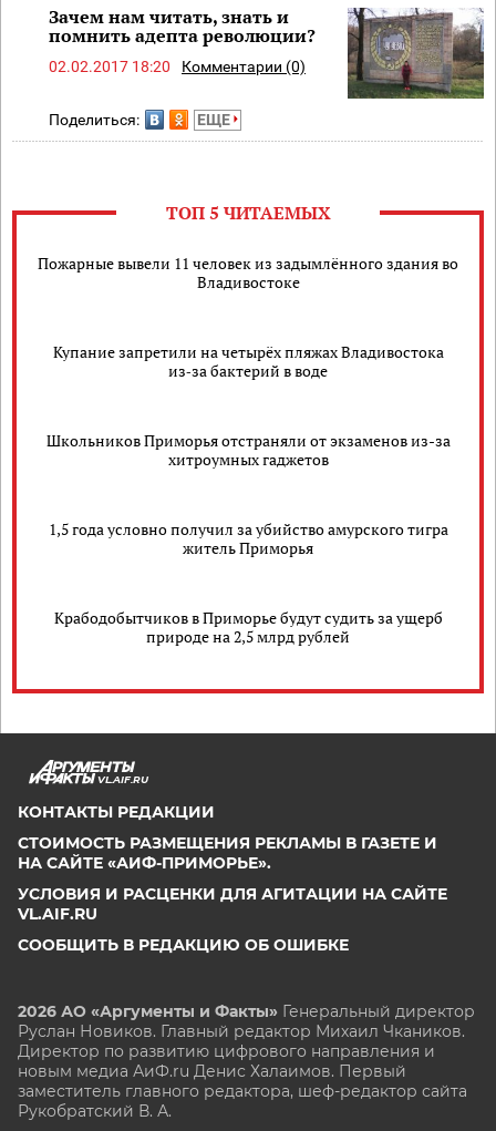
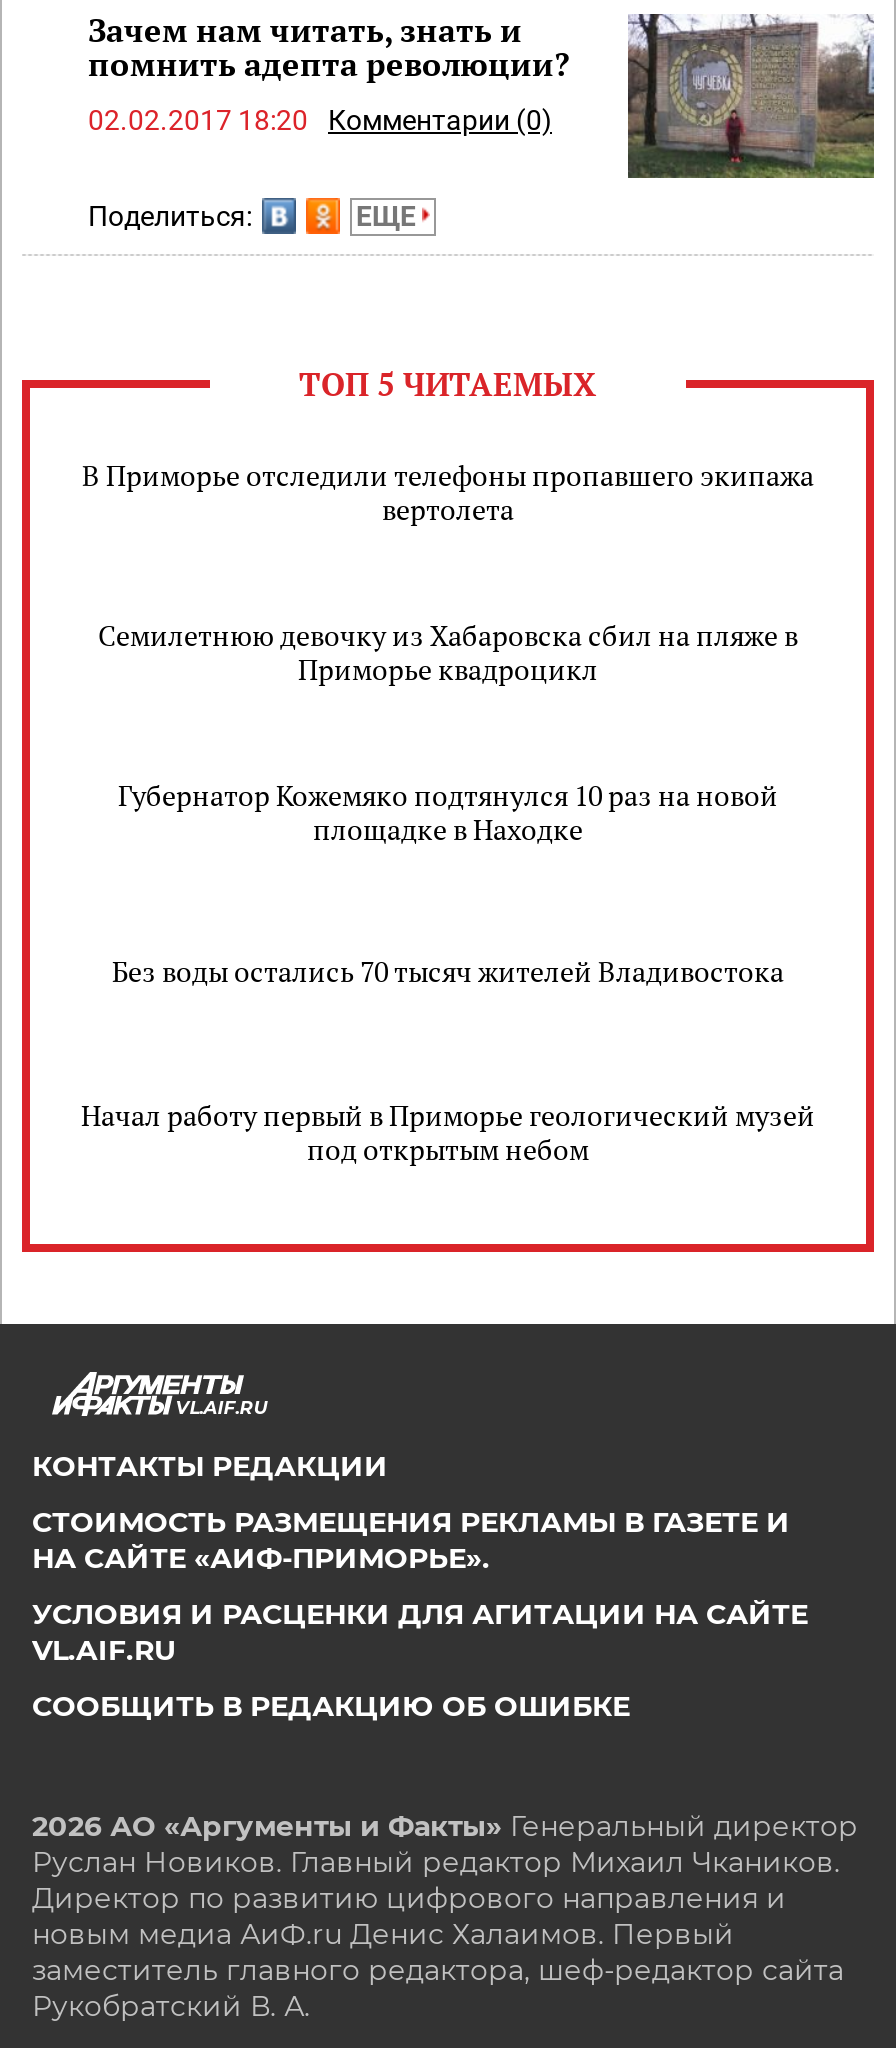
- Пожарные вывели 11 человек из задымлённого здания во
- Владивостоке
+ В Приморье отследили телефоны пропавшего экипажа
+ вертолета

- Купание запретили на четырёх пляжах Владивостока
- из‑за бактерий в воде
+ Семилетнюю девочку из Хабаровска сбил на пляже в
+ Приморье квадроцикл

- Школьников Приморья отстраняли от экзаменов из-за
- хитроумных гаджетов
+ Губернатор Кожемяко подтянулся 10 раз на новой
+ площадке в Находке

- 1,5 года условно получил за убийство амурского тигра
- житель Приморья
+ Без воды остались 70 тысяч жителей Владивостока

- Крабодобытчиков в Приморье будут судить за ущерб
- природе на 2,5 млрд рублей
+ Начал работу первый в Приморье геологический музей
+ под открытым небом
